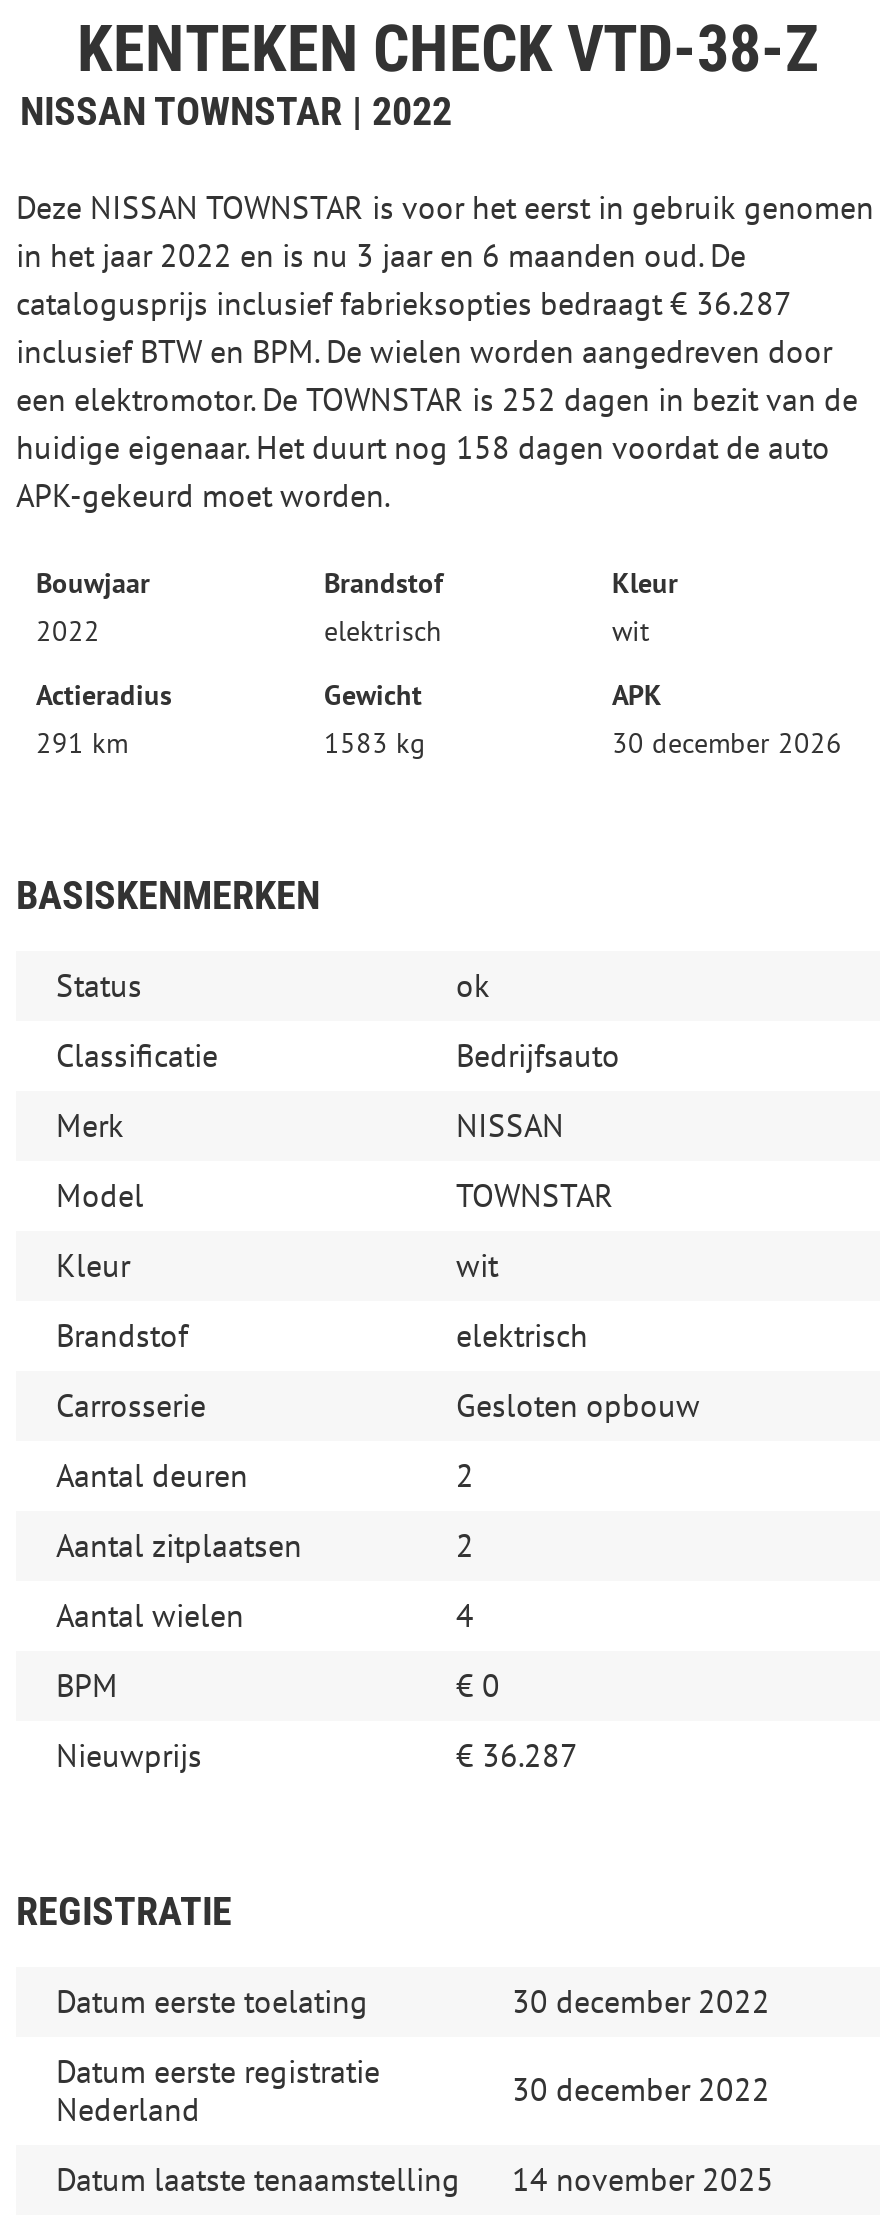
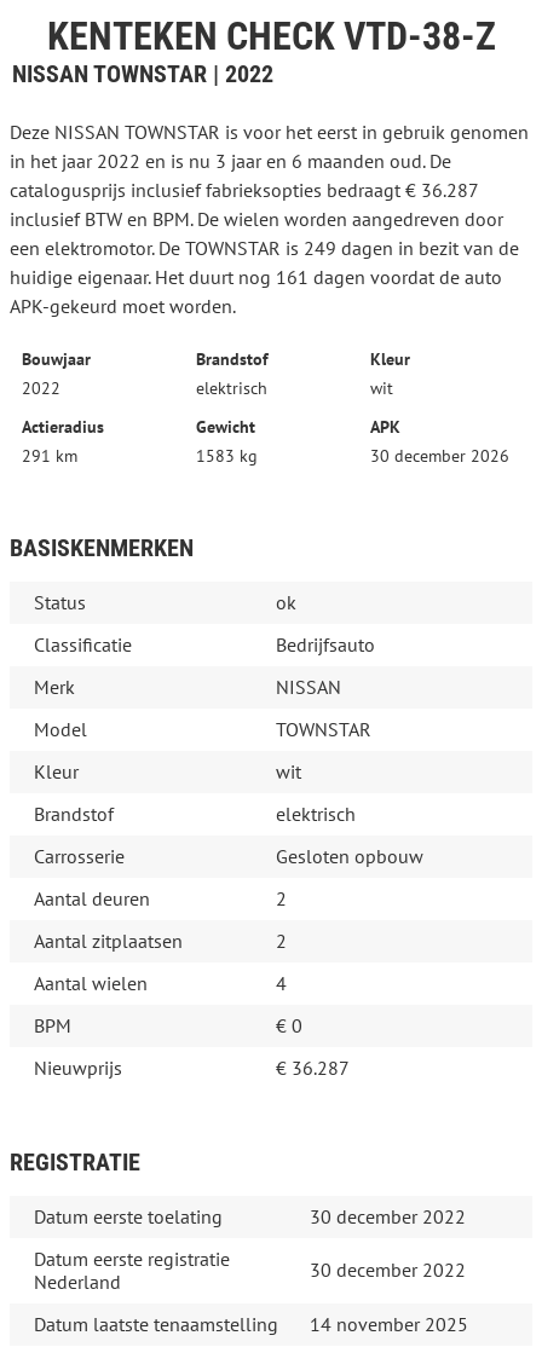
- een elektromotor. De TOWNSTAR is 252 dagen in bezit van de
+ een elektromotor. De TOWNSTAR is 249 dagen in bezit van de

- huidige eigenaar. Het duurt nog 158 dagen voordat de auto
+ huidige eigenaar. Het duurt nog 161 dagen voordat de auto
